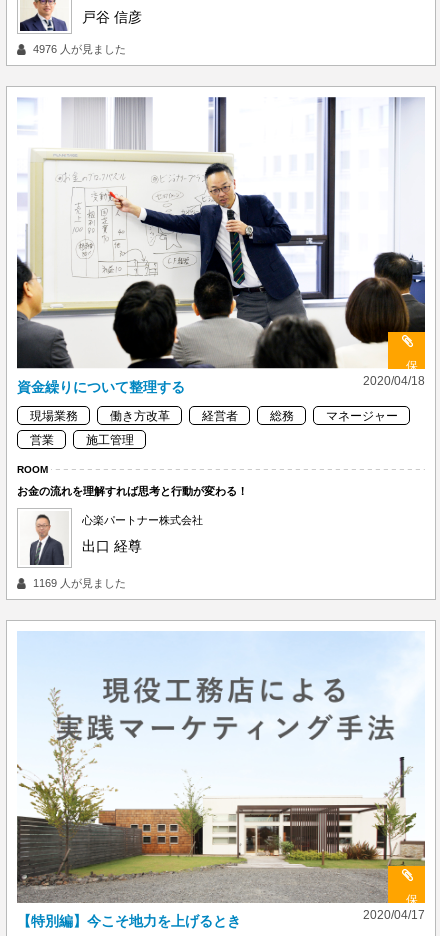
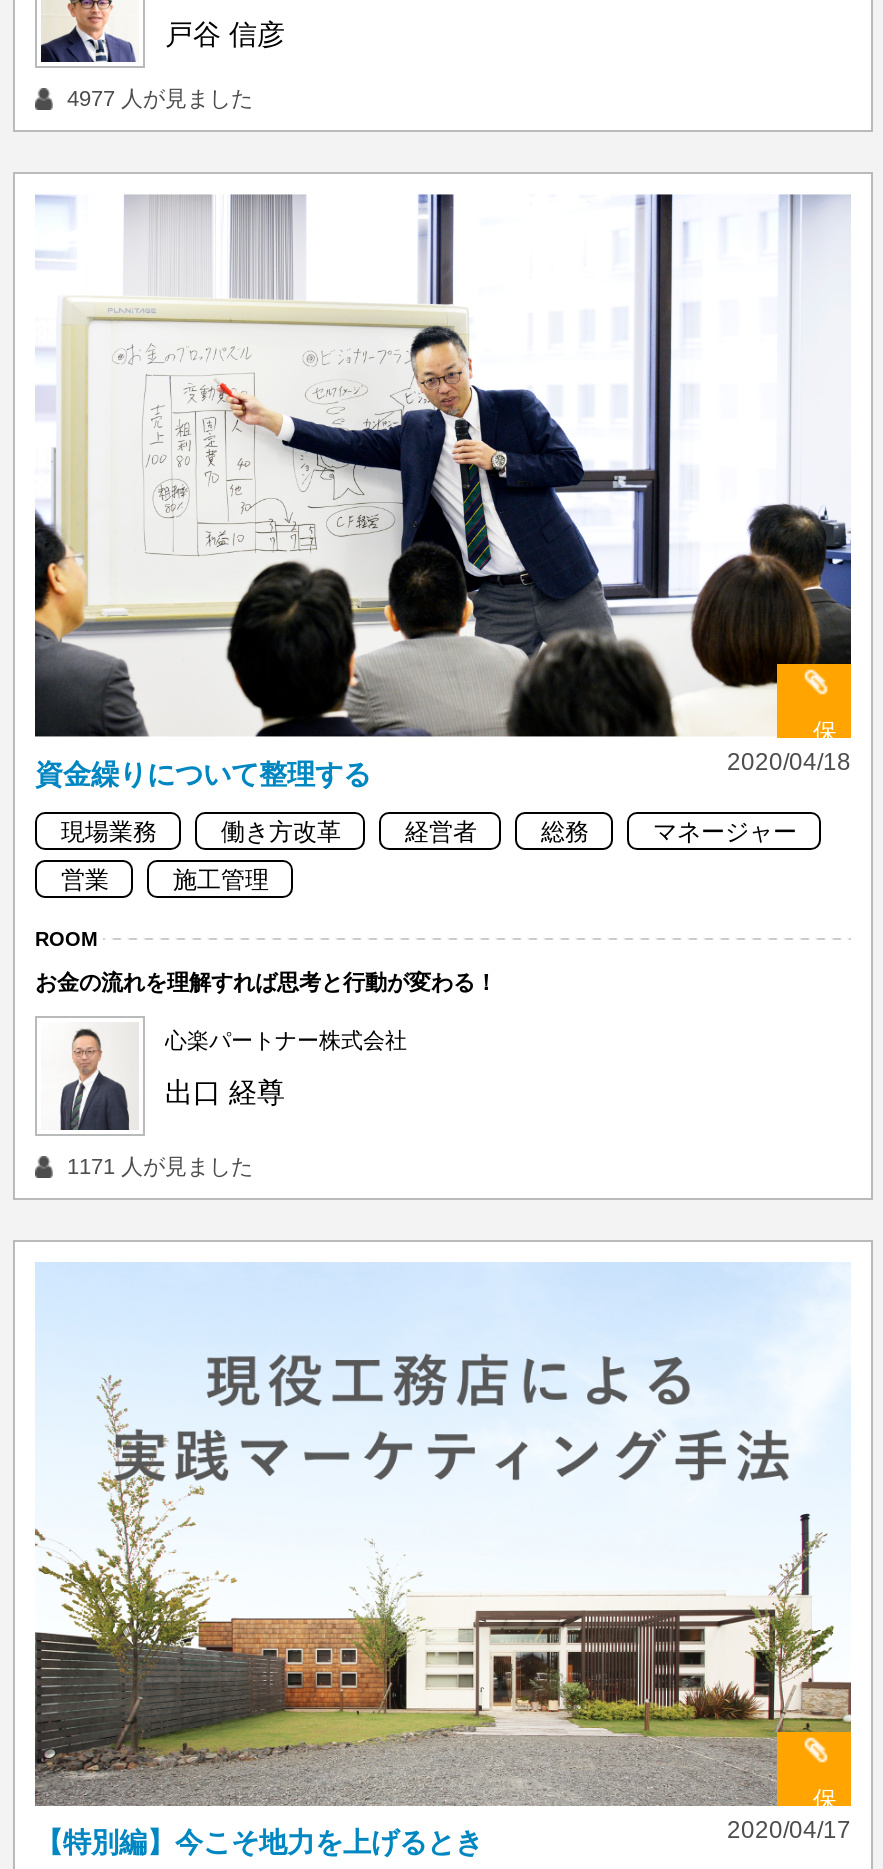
- 4976 人が見ました
+ 4977 人が見ました

- 1169 人が見ました
+ 1171 人が見ました
